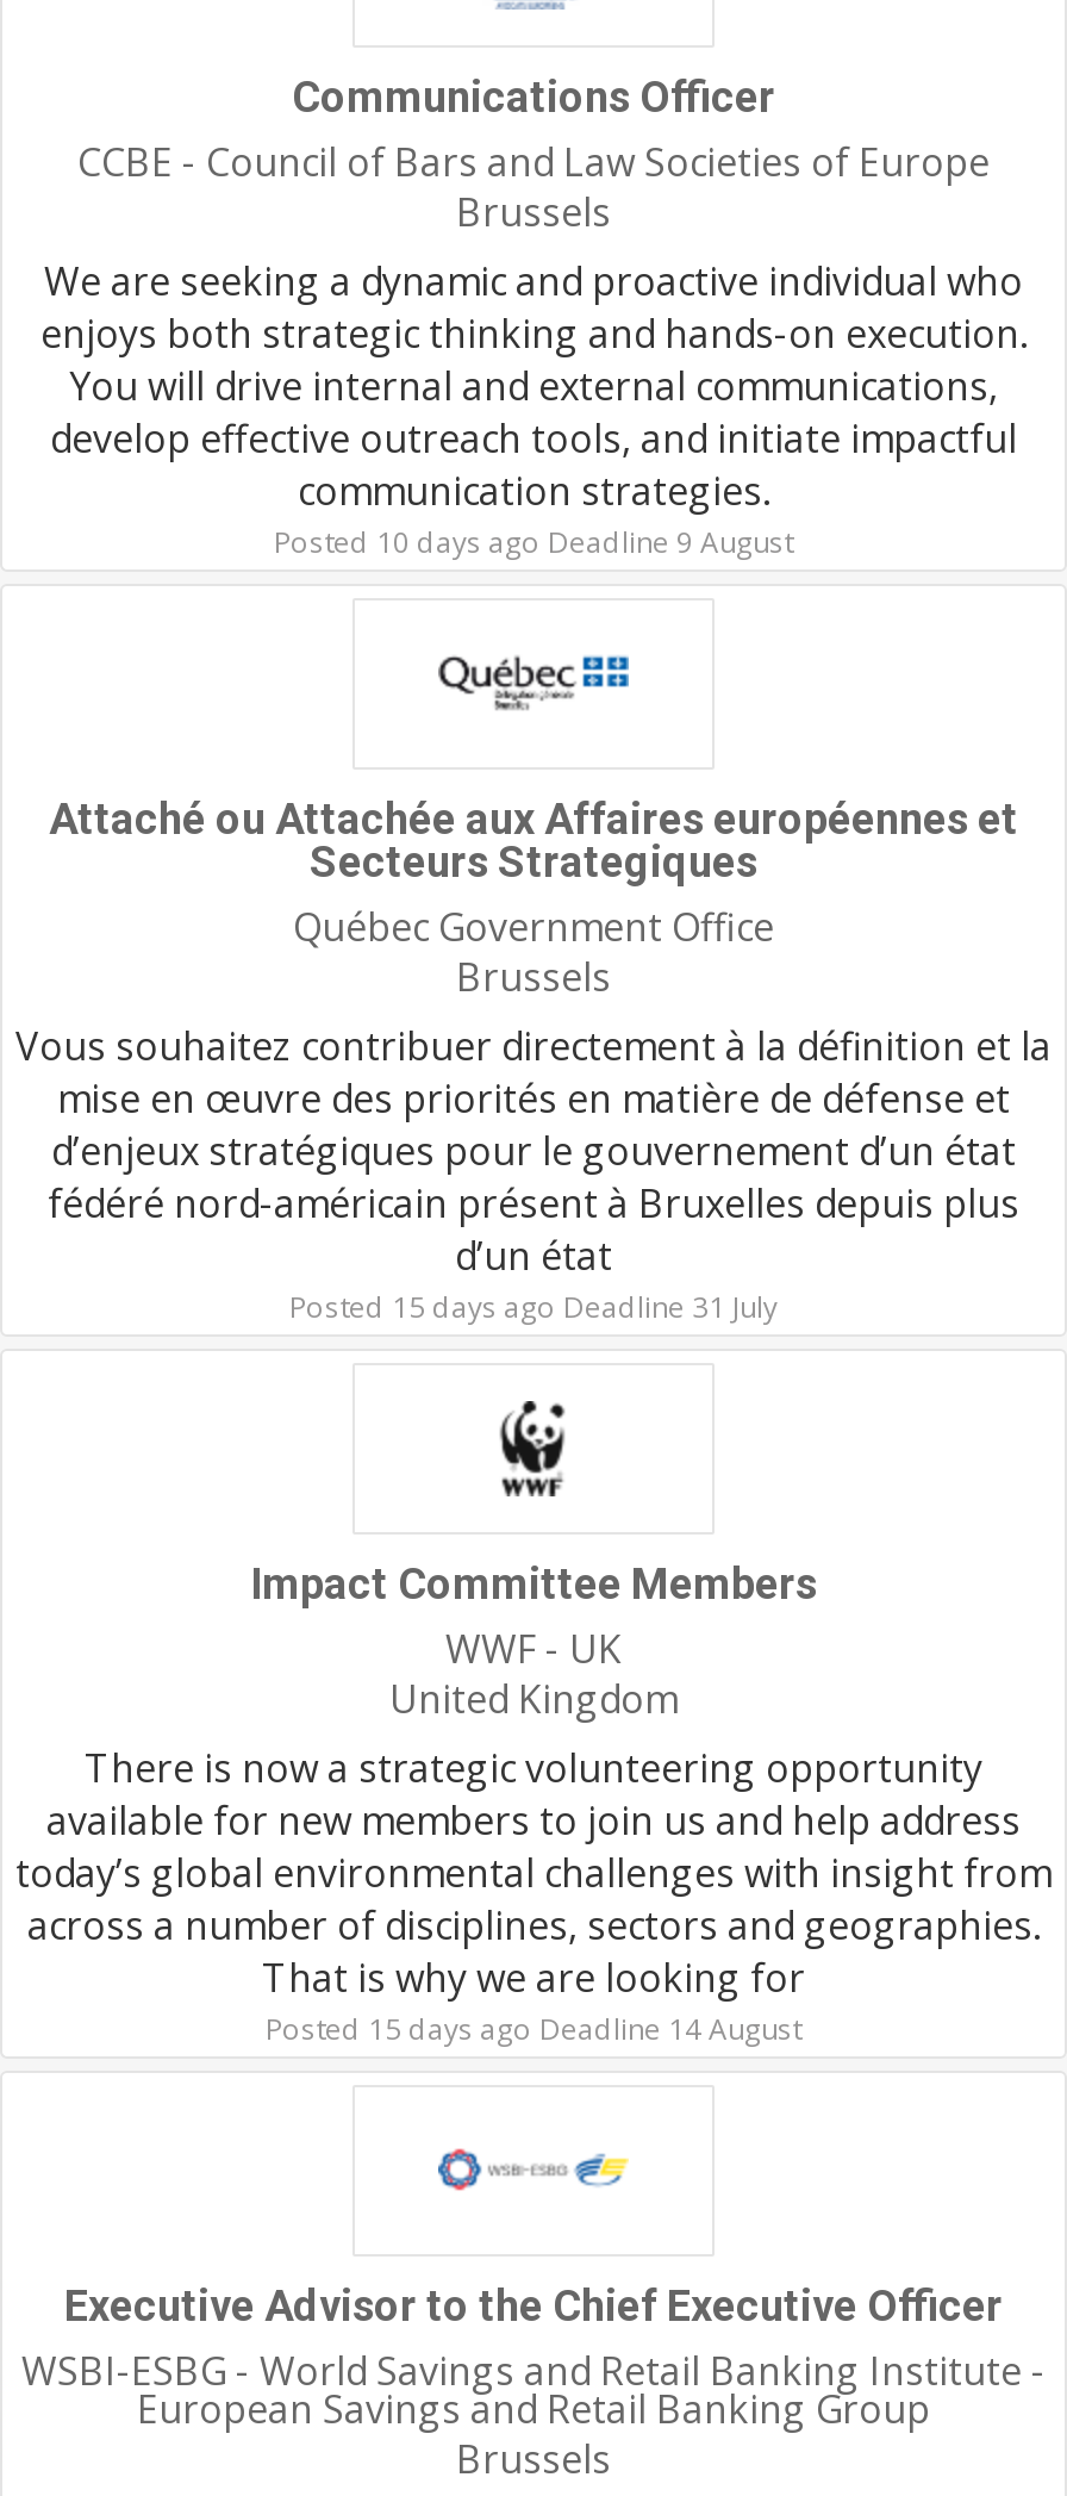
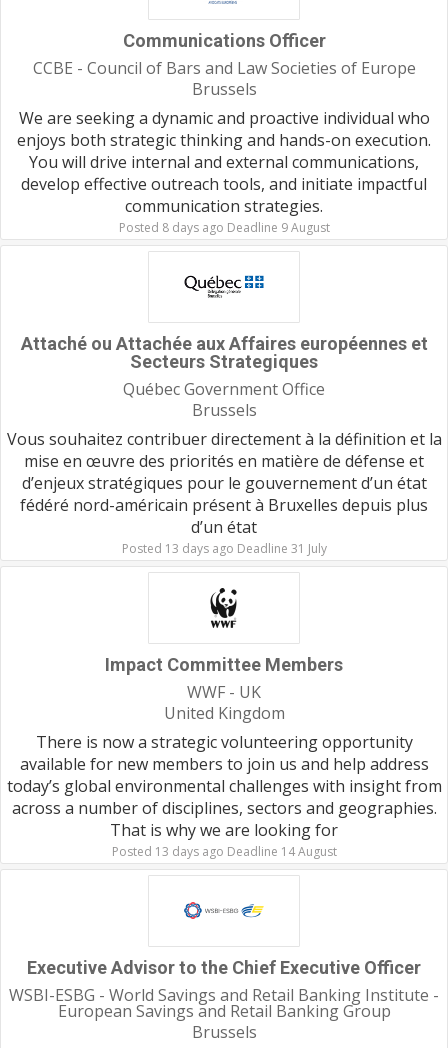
- Posted 10 days ago Deadline 9 August
+ Posted 8 days ago Deadline 9 August

- Posted 15 days ago Deadline 31 July
+ Posted 13 days ago Deadline 31 July

- Posted 15 days ago Deadline 14 August
+ Posted 13 days ago Deadline 14 August
